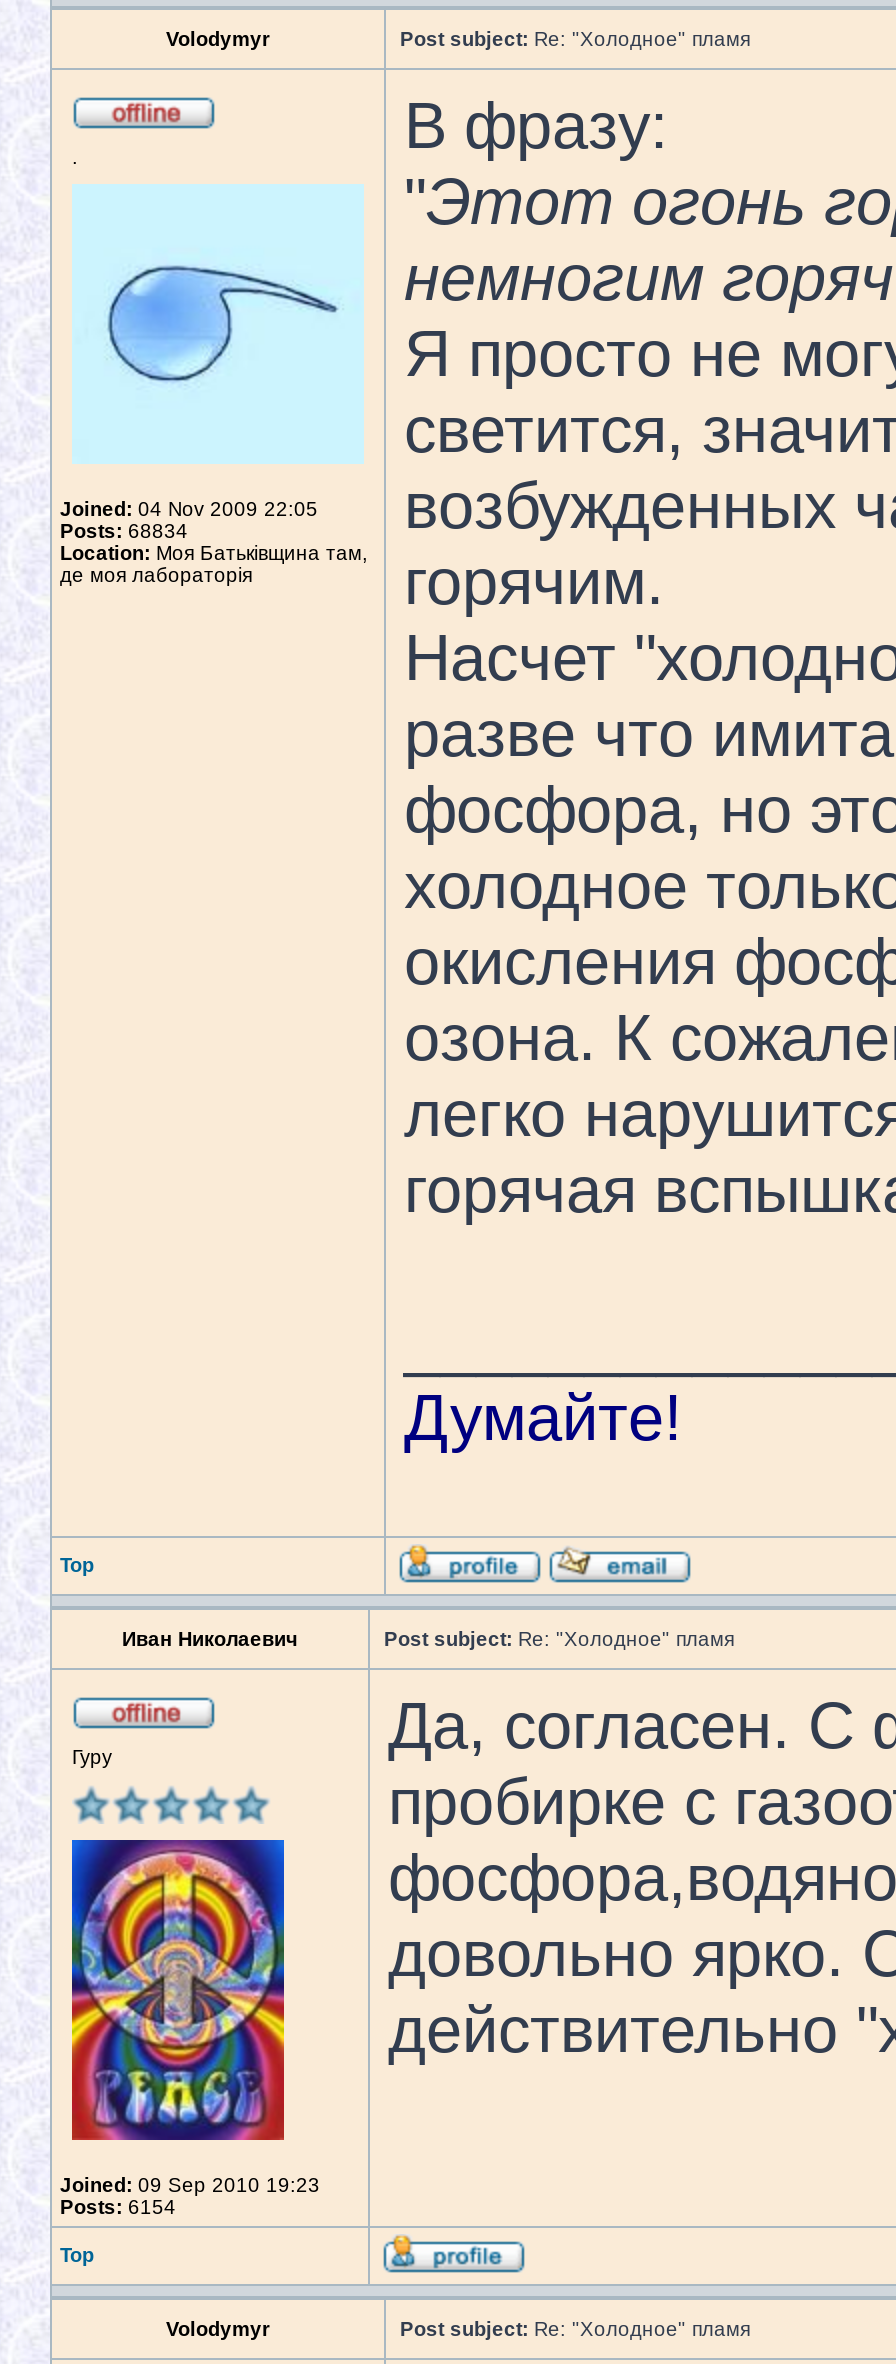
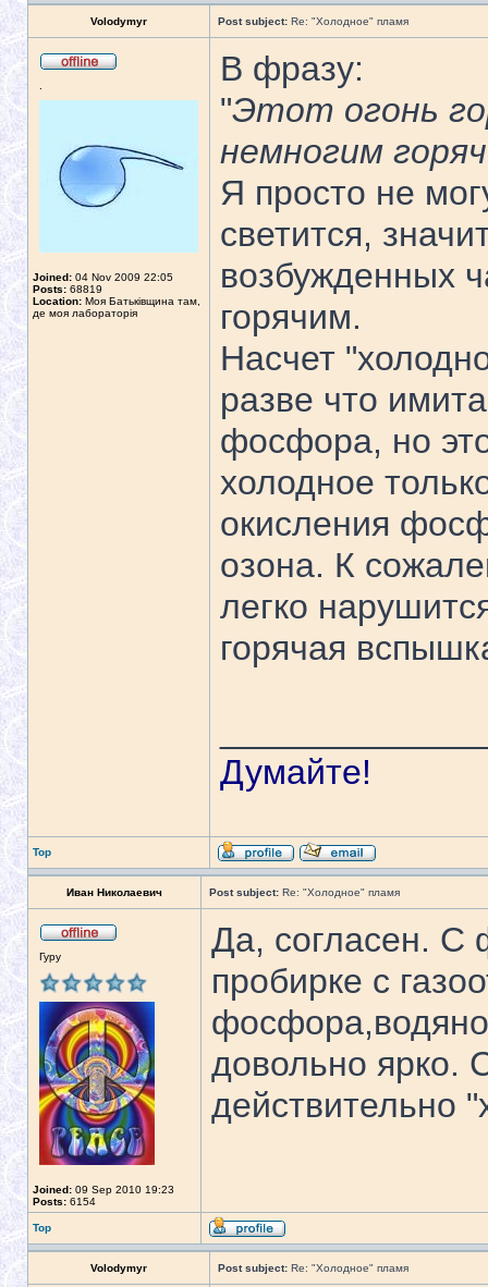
- Posts: 68834
+ Posts: 68819
